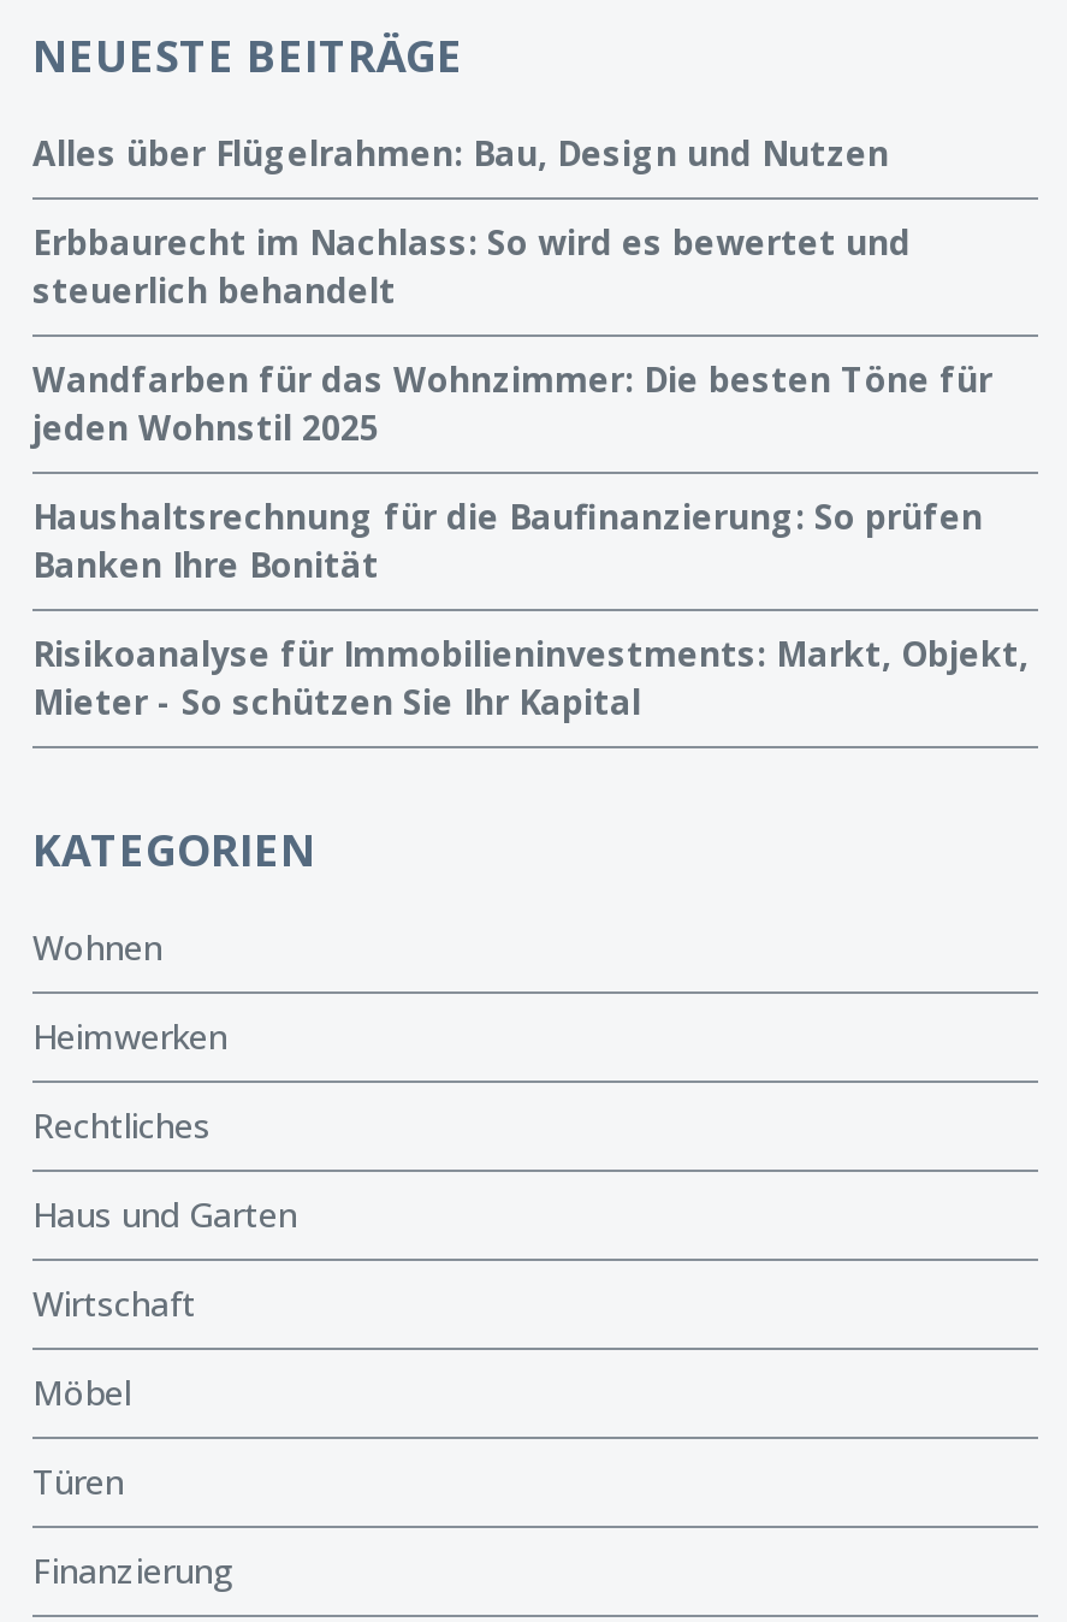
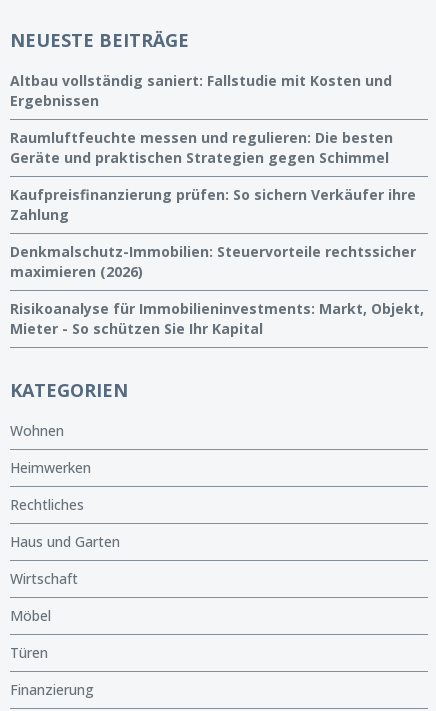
- Alles über Flügelrahmen: Bau, Design und Nutzen
+ Altbau vollständig saniert: Fallstudie mit Kosten und
+ Ergebnissen

- Erbbaurecht im Nachlass: So wird es bewertet und
- steuerlich behandelt
+ Raumluftfeuchte messen und regulieren: Die besten
+ Geräte und praktischen Strategien gegen Schimmel

- Wandfarben für das Wohnzimmer: Die besten Töne für
- jeden Wohnstil 2025
+ Kaufpreisfinanzierung prüfen: So sichern Verkäufer ihre
+ Zahlung

- Haushaltsrechnung für die Baufinanzierung: So prüfen
- Banken Ihre Bonität
+ Denkmalschutz-Immobilien: Steuervorteile rechtssicher
+ maximieren (2026)
